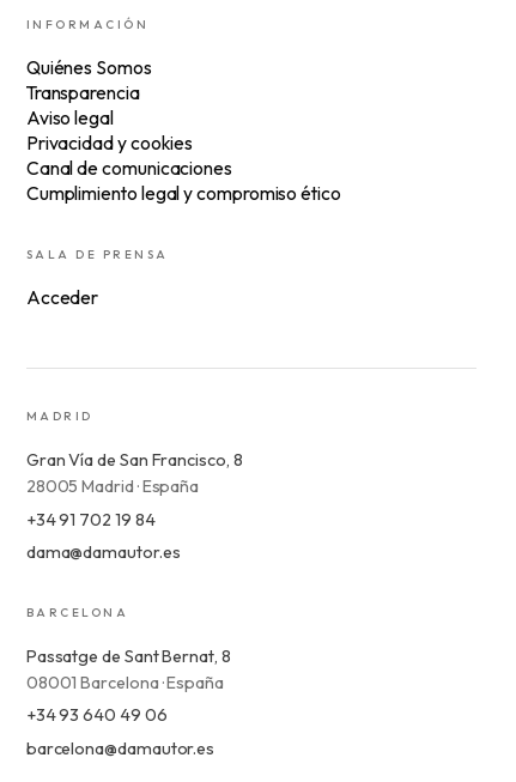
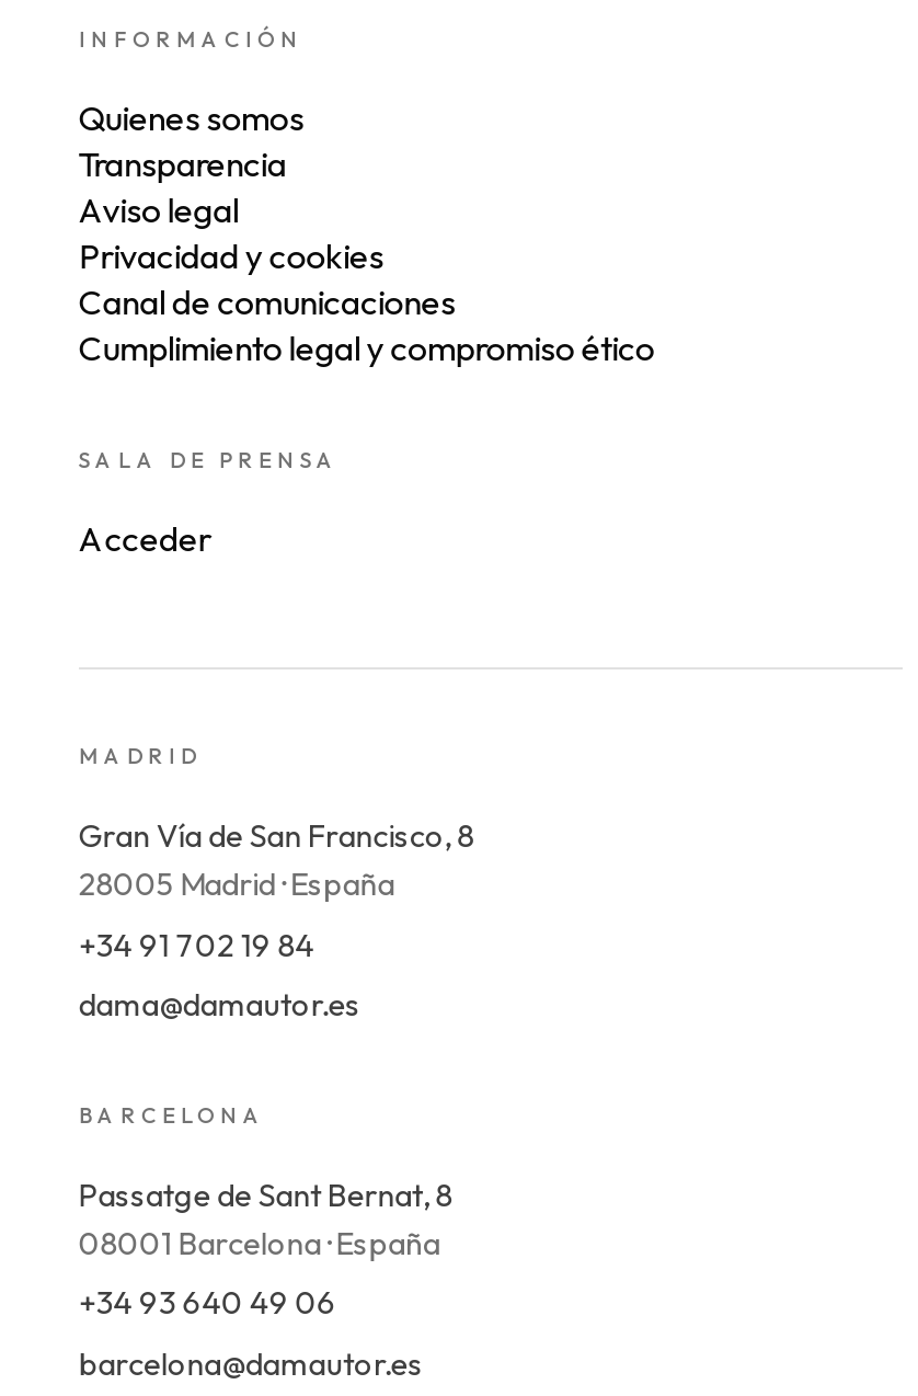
- Quiénes Somos
+ Quienes somos
